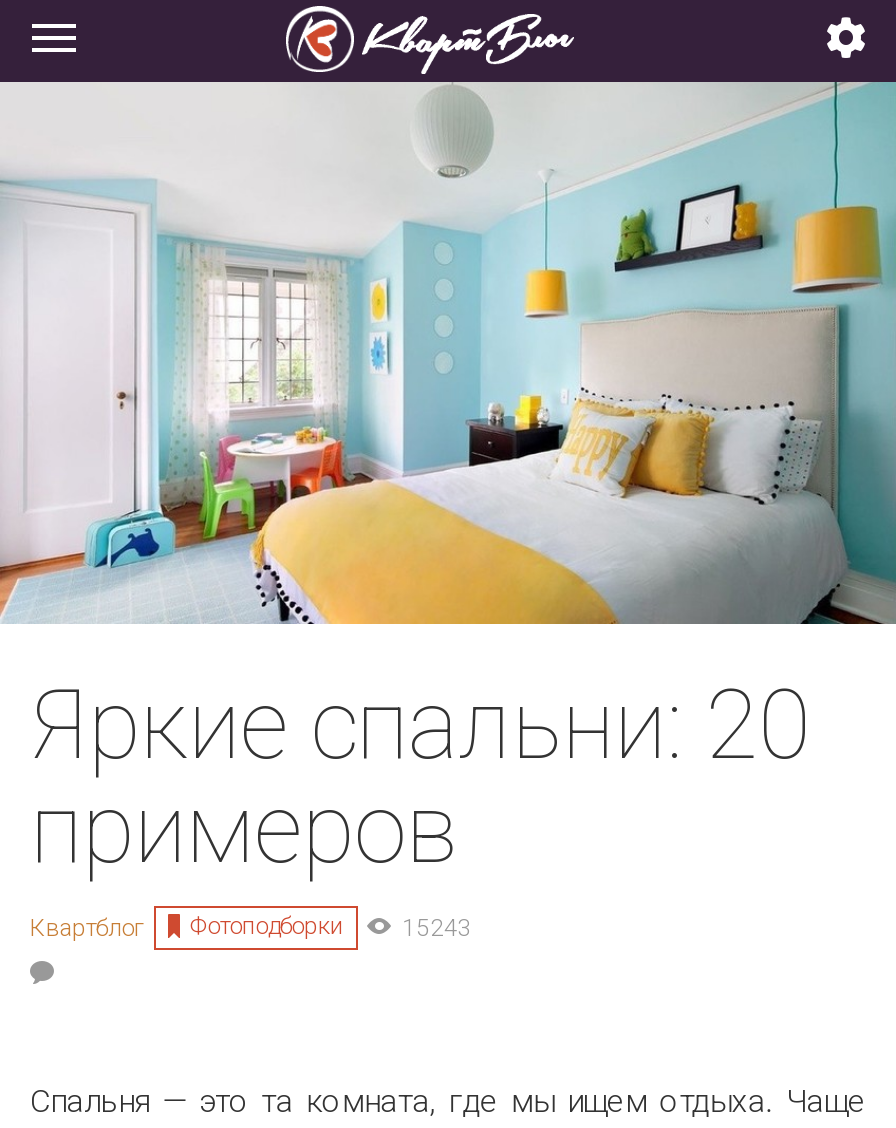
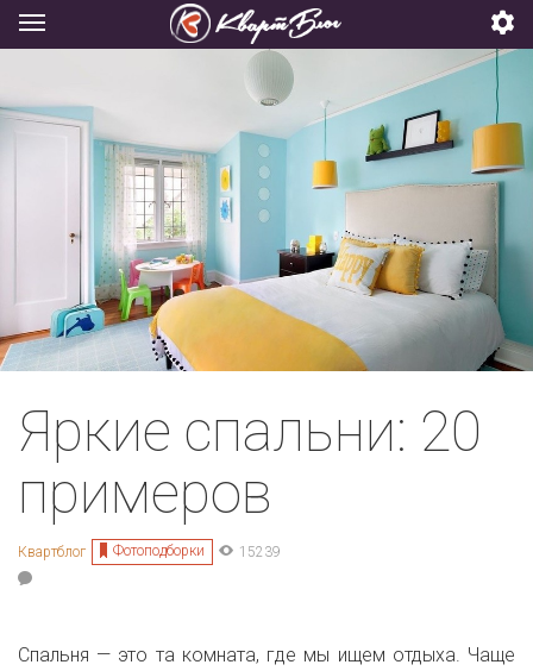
- 15243
+ 15239
